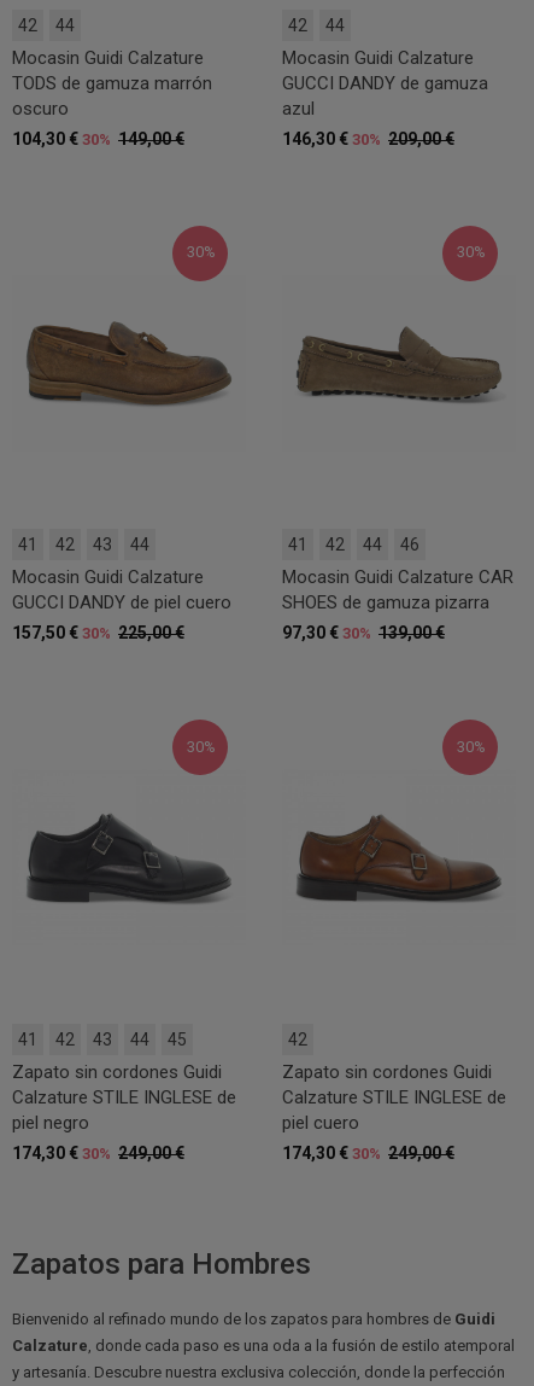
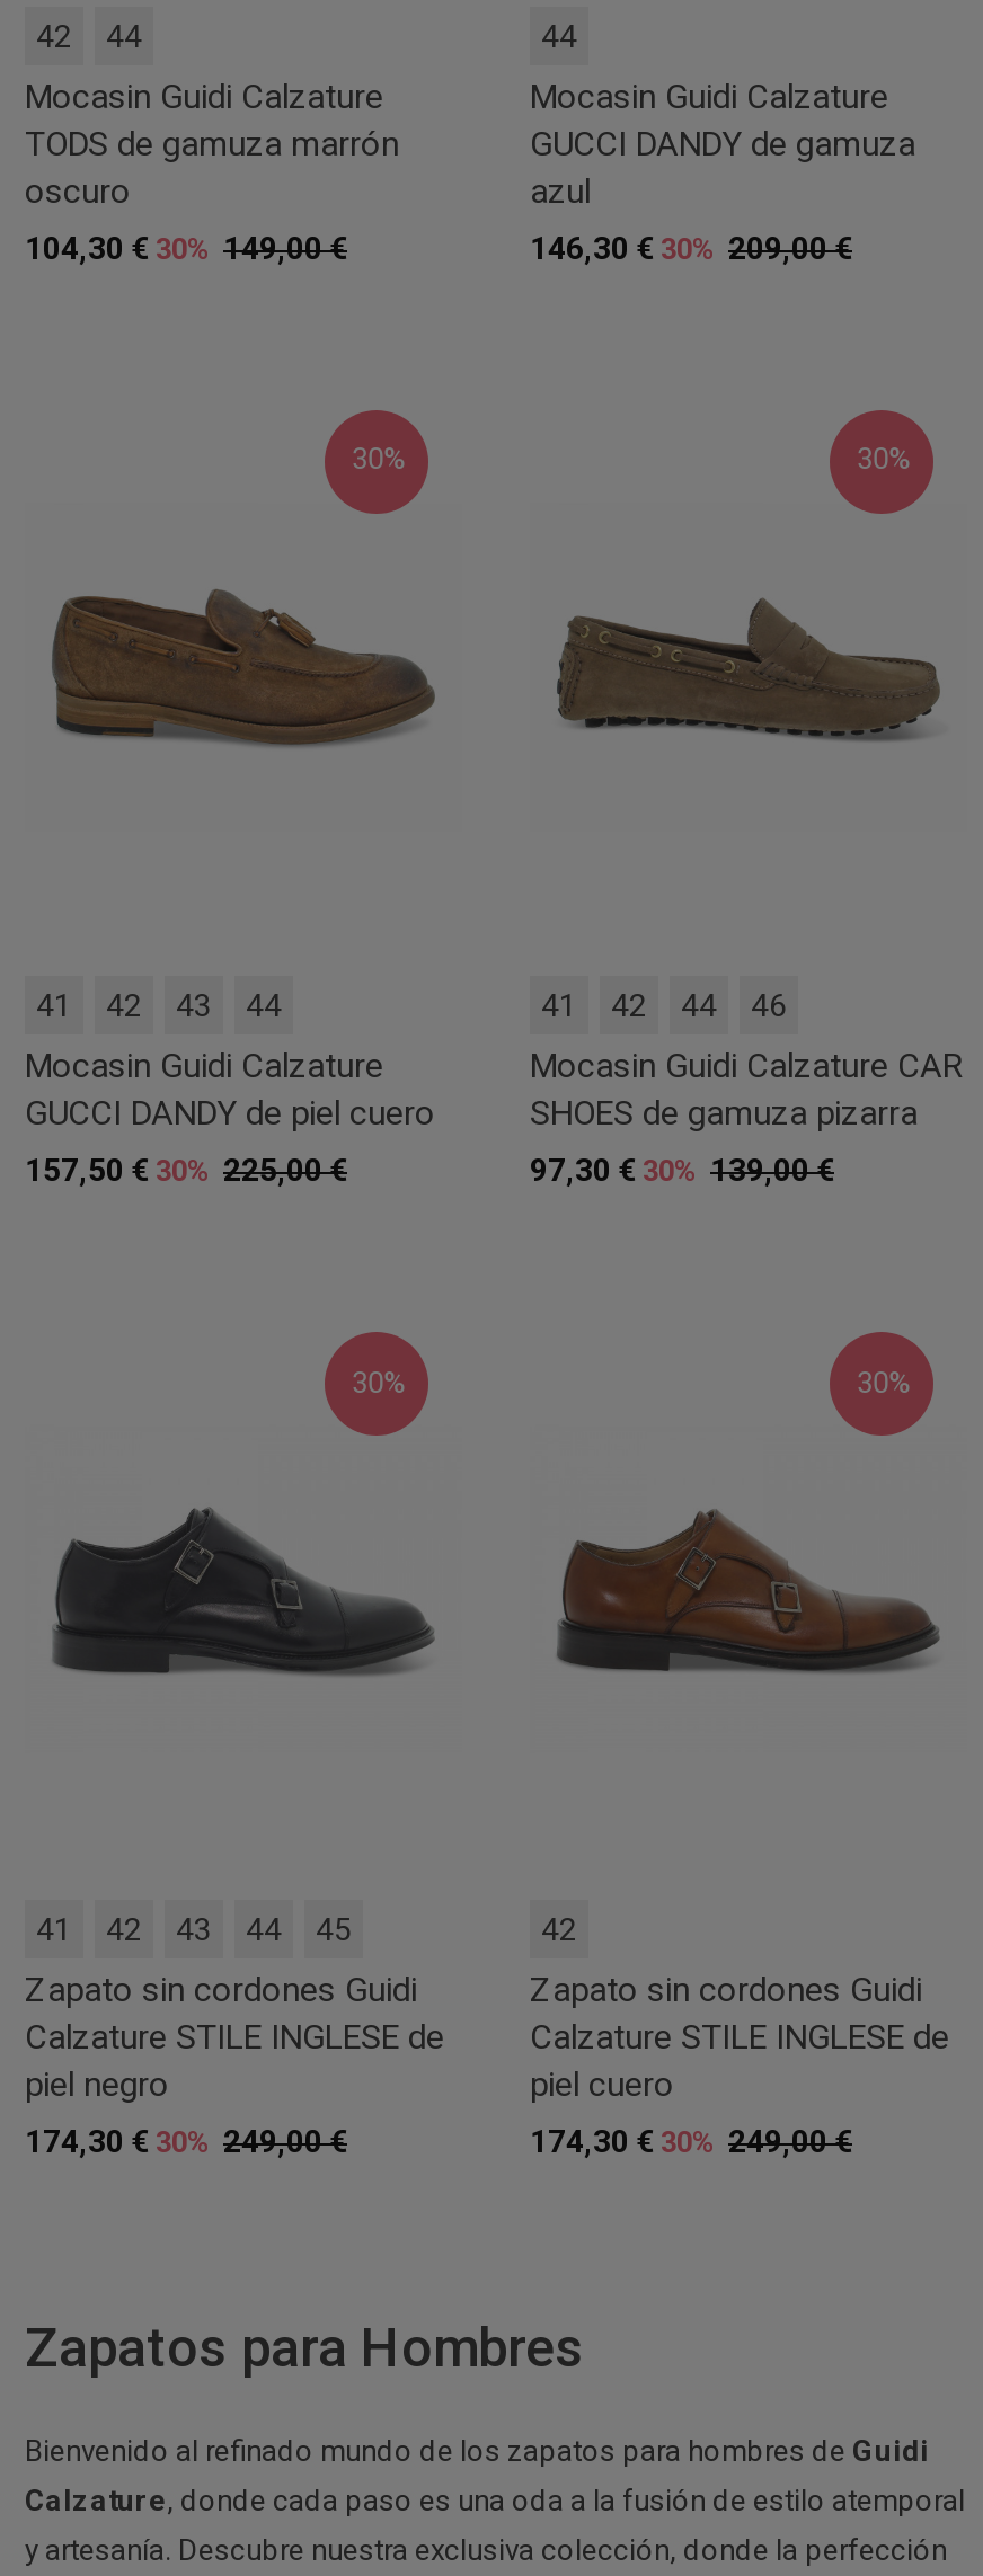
- 42
